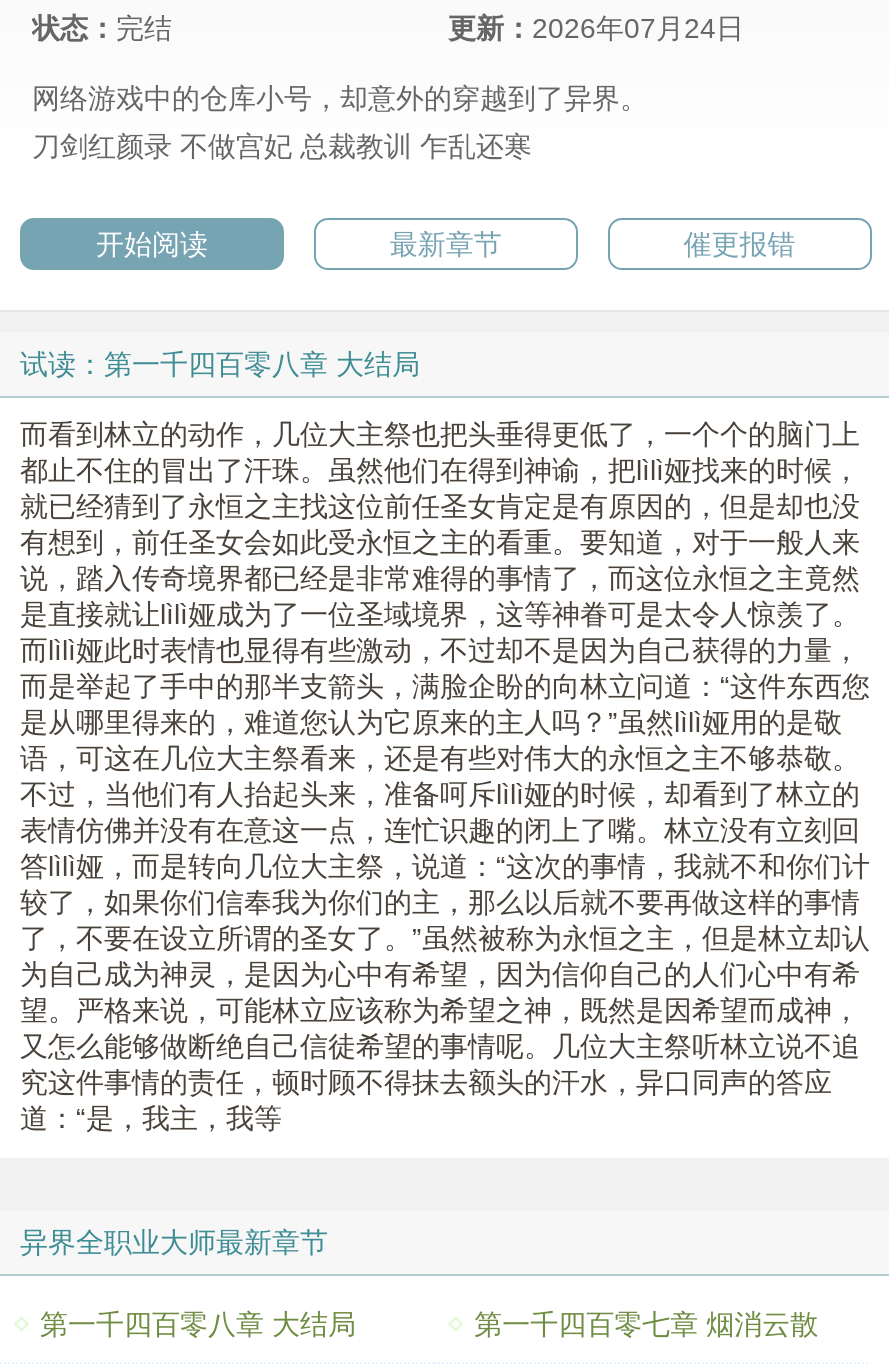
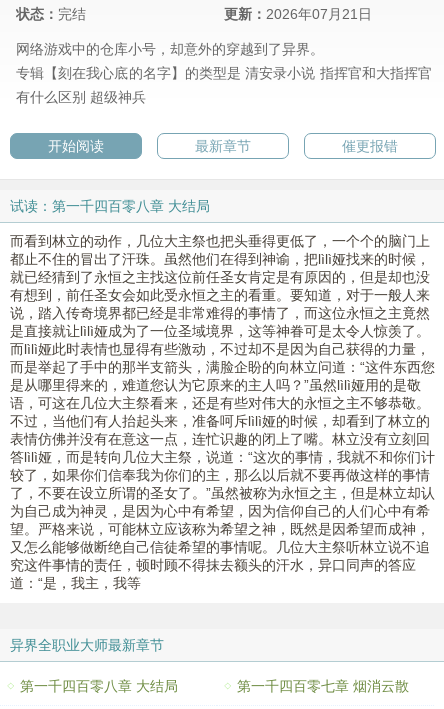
- 更新：2026年07月24日
+ 更新：2026年07月21日

- 刀剑红颜录 不做宫妃 总裁教训 乍乱还寒
+ 专辑【刻在我心底的名字】的类型是 清安录小说 指挥官和大指挥官
+ 有什么区别 超级神兵
